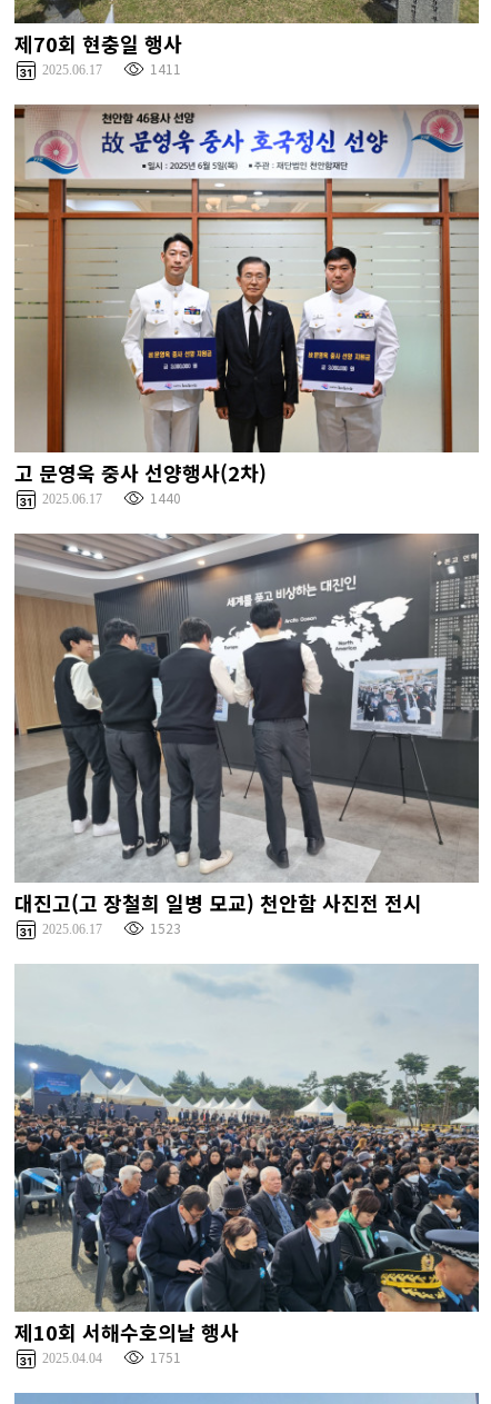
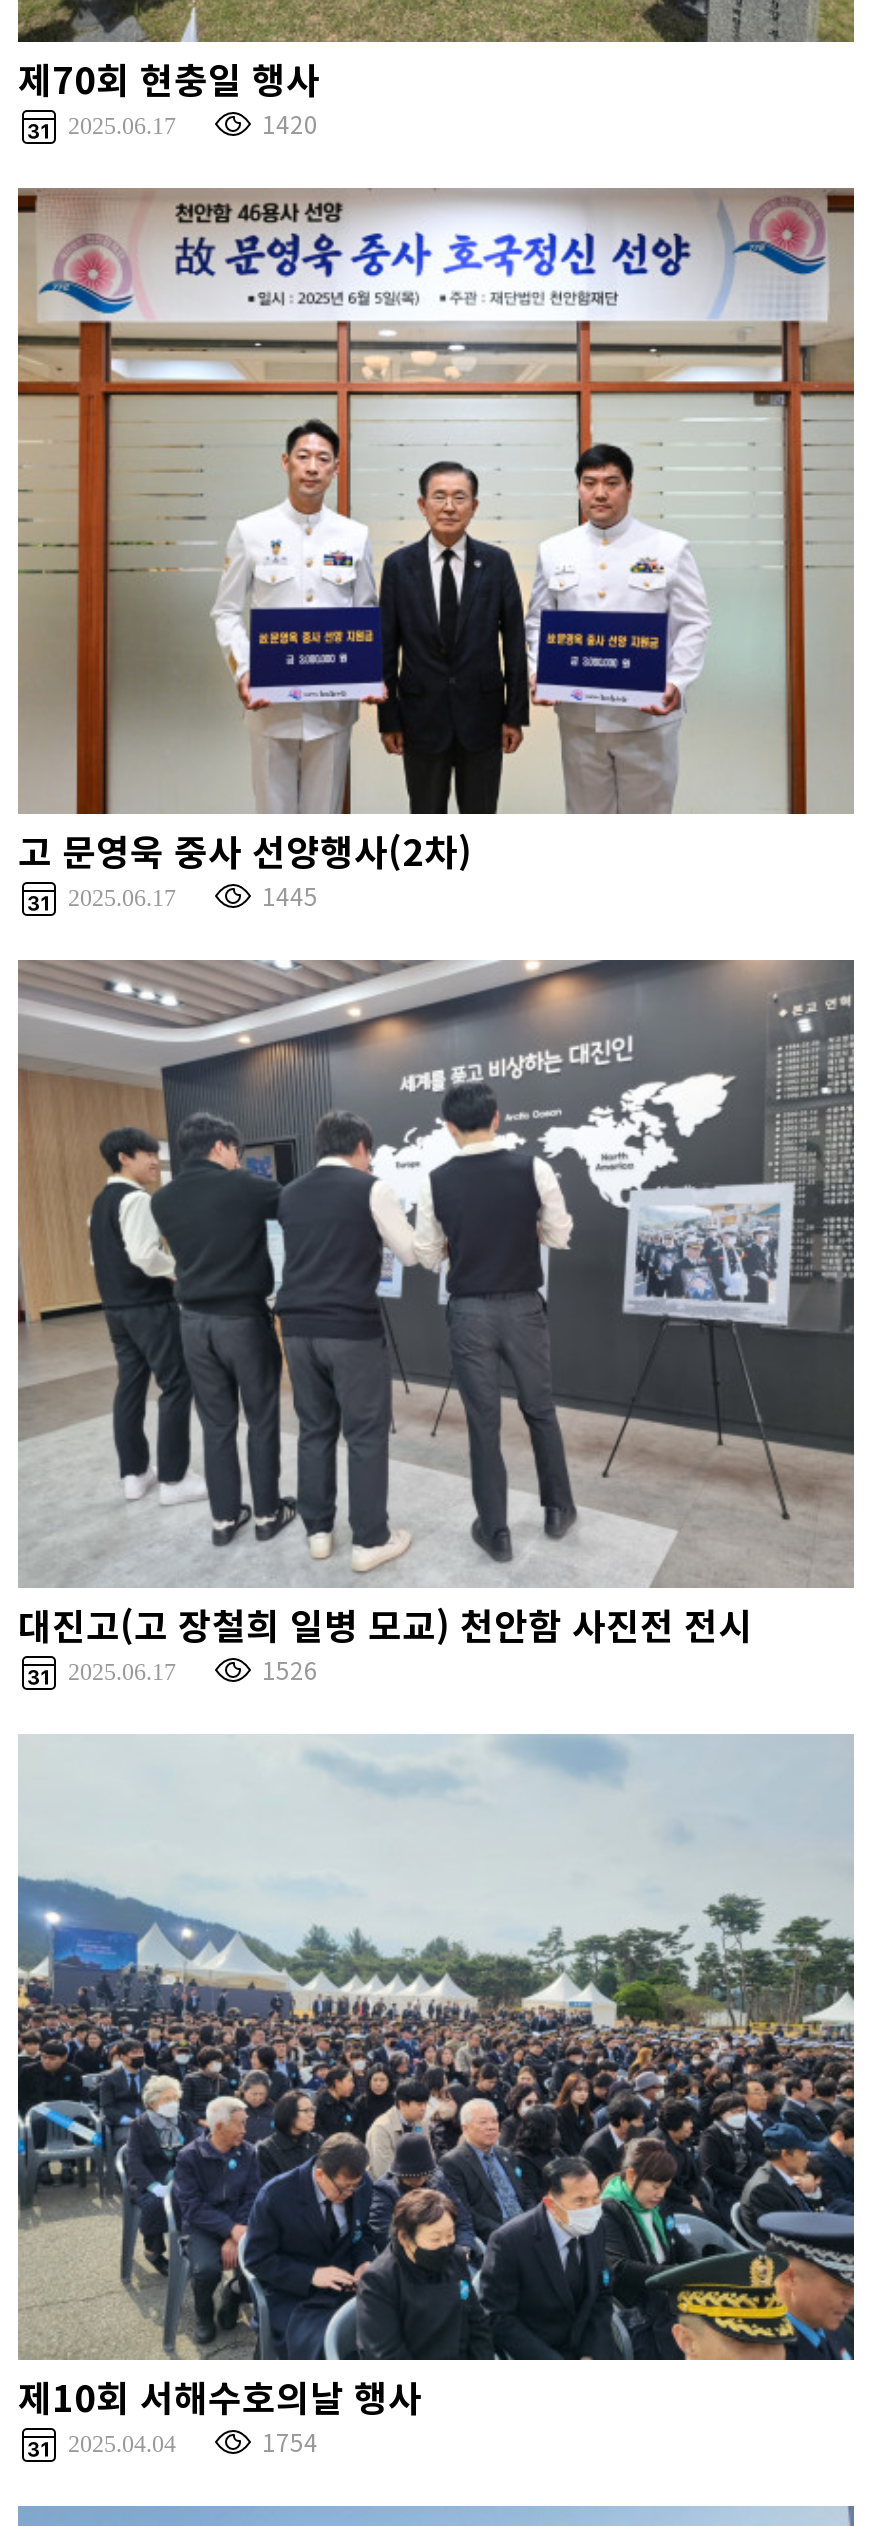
- 1411
+ 1420

- 1440
+ 1445

- 1523
+ 1526

- 1751
+ 1754
